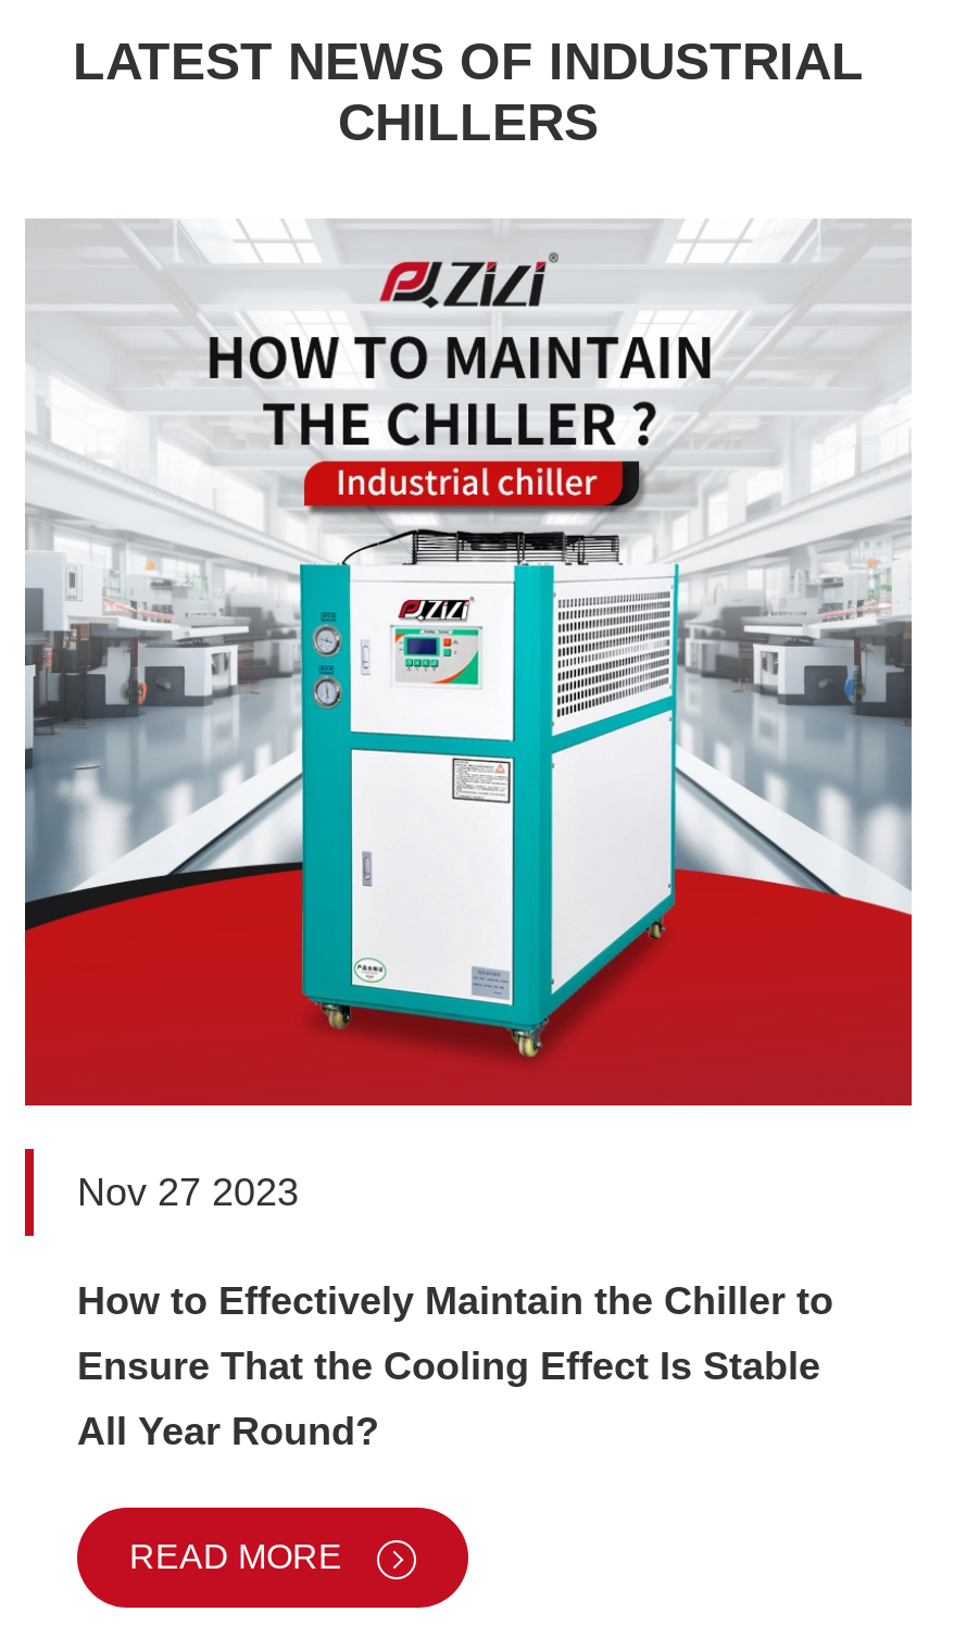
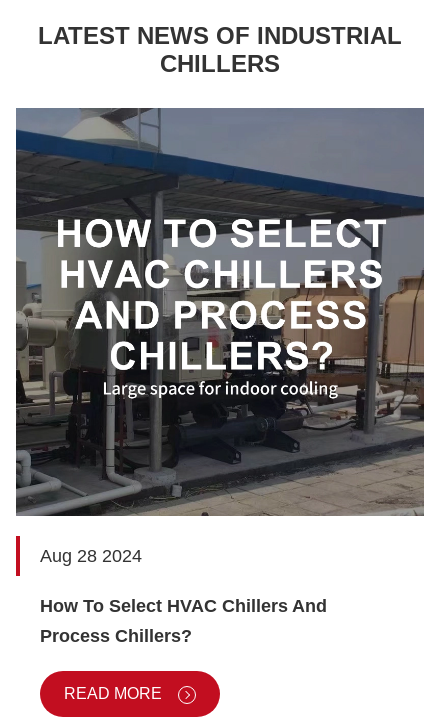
- [image]
- Nov 27 2023
- How to Effectively Maintain the Chiller to
- Ensure That the Cooling Effect Is Stable
- All Year Round?
+ [image]
+ Aug 28 2024
+ How To Select HVAC Chillers And
+ Process Chillers?
